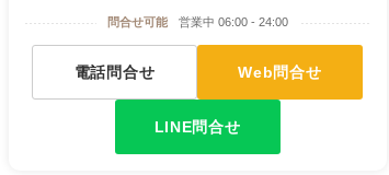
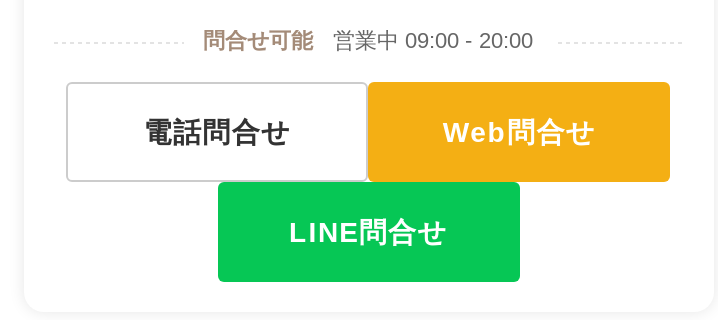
- 問合せ可能 営業中 06:00 - 24:00
+ 問合せ可能 営業中 09:00 - 20:00
